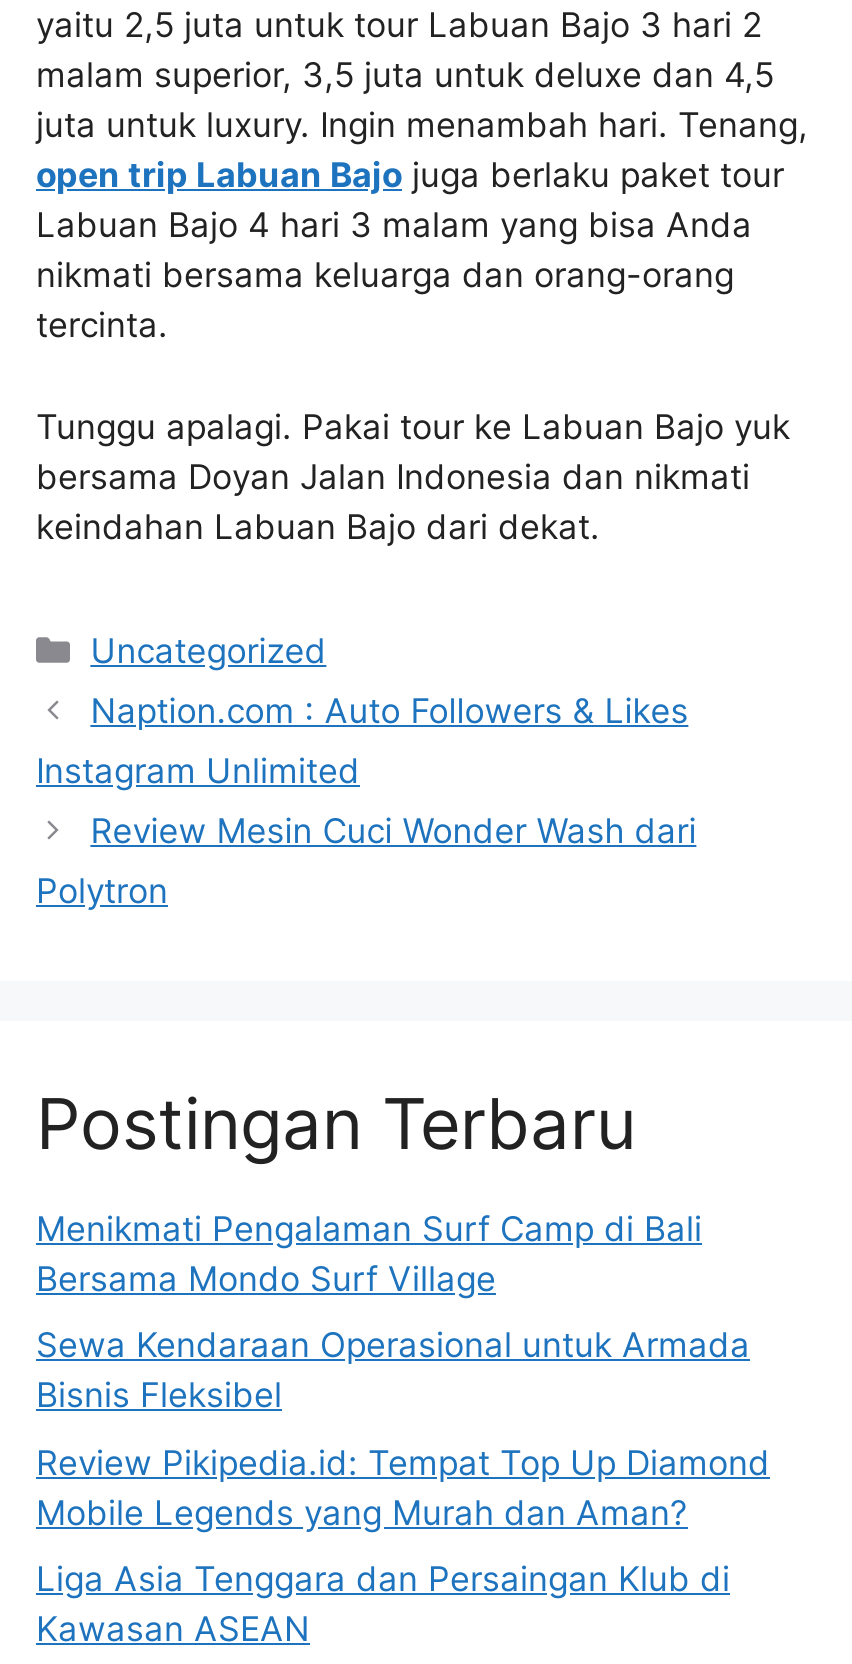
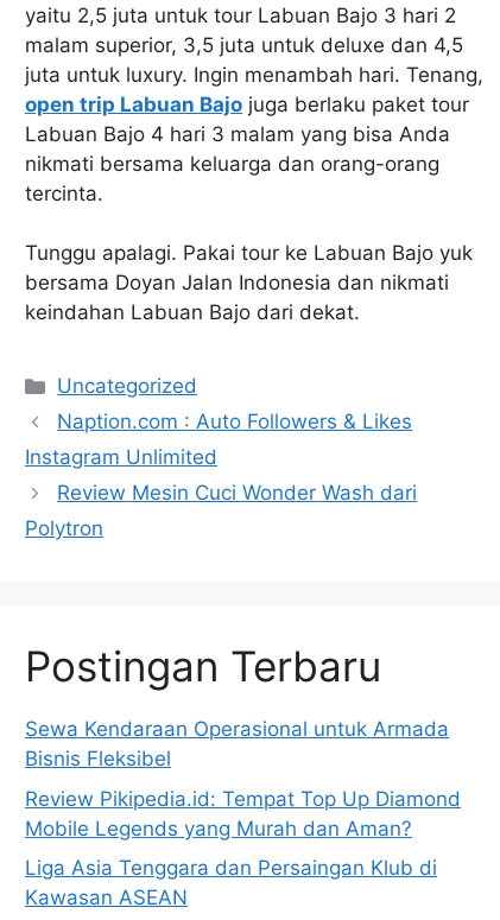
- Menikmati Pengalaman Surf Camp di Bali
- Bersama Mondo Surf Village
